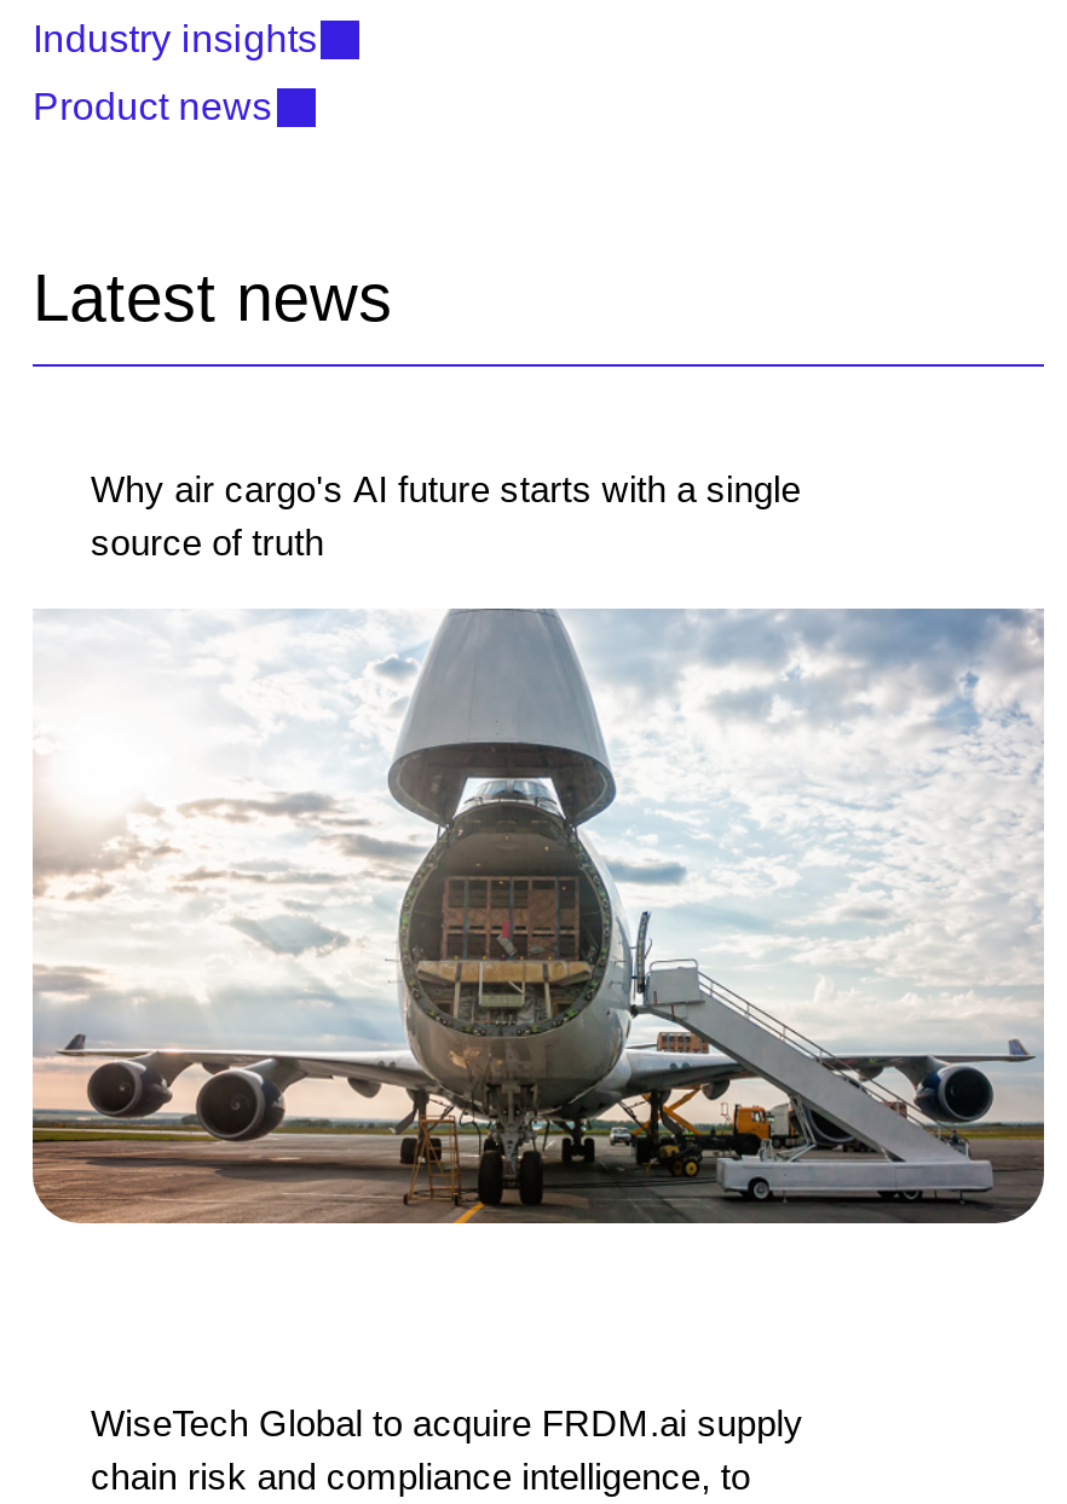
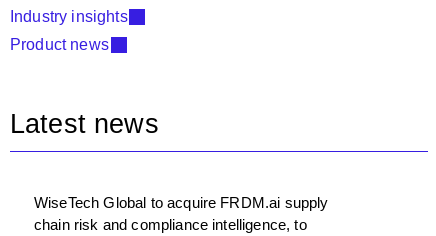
- Why air cargo's AI future starts with a single
- source of truth

- [image]
